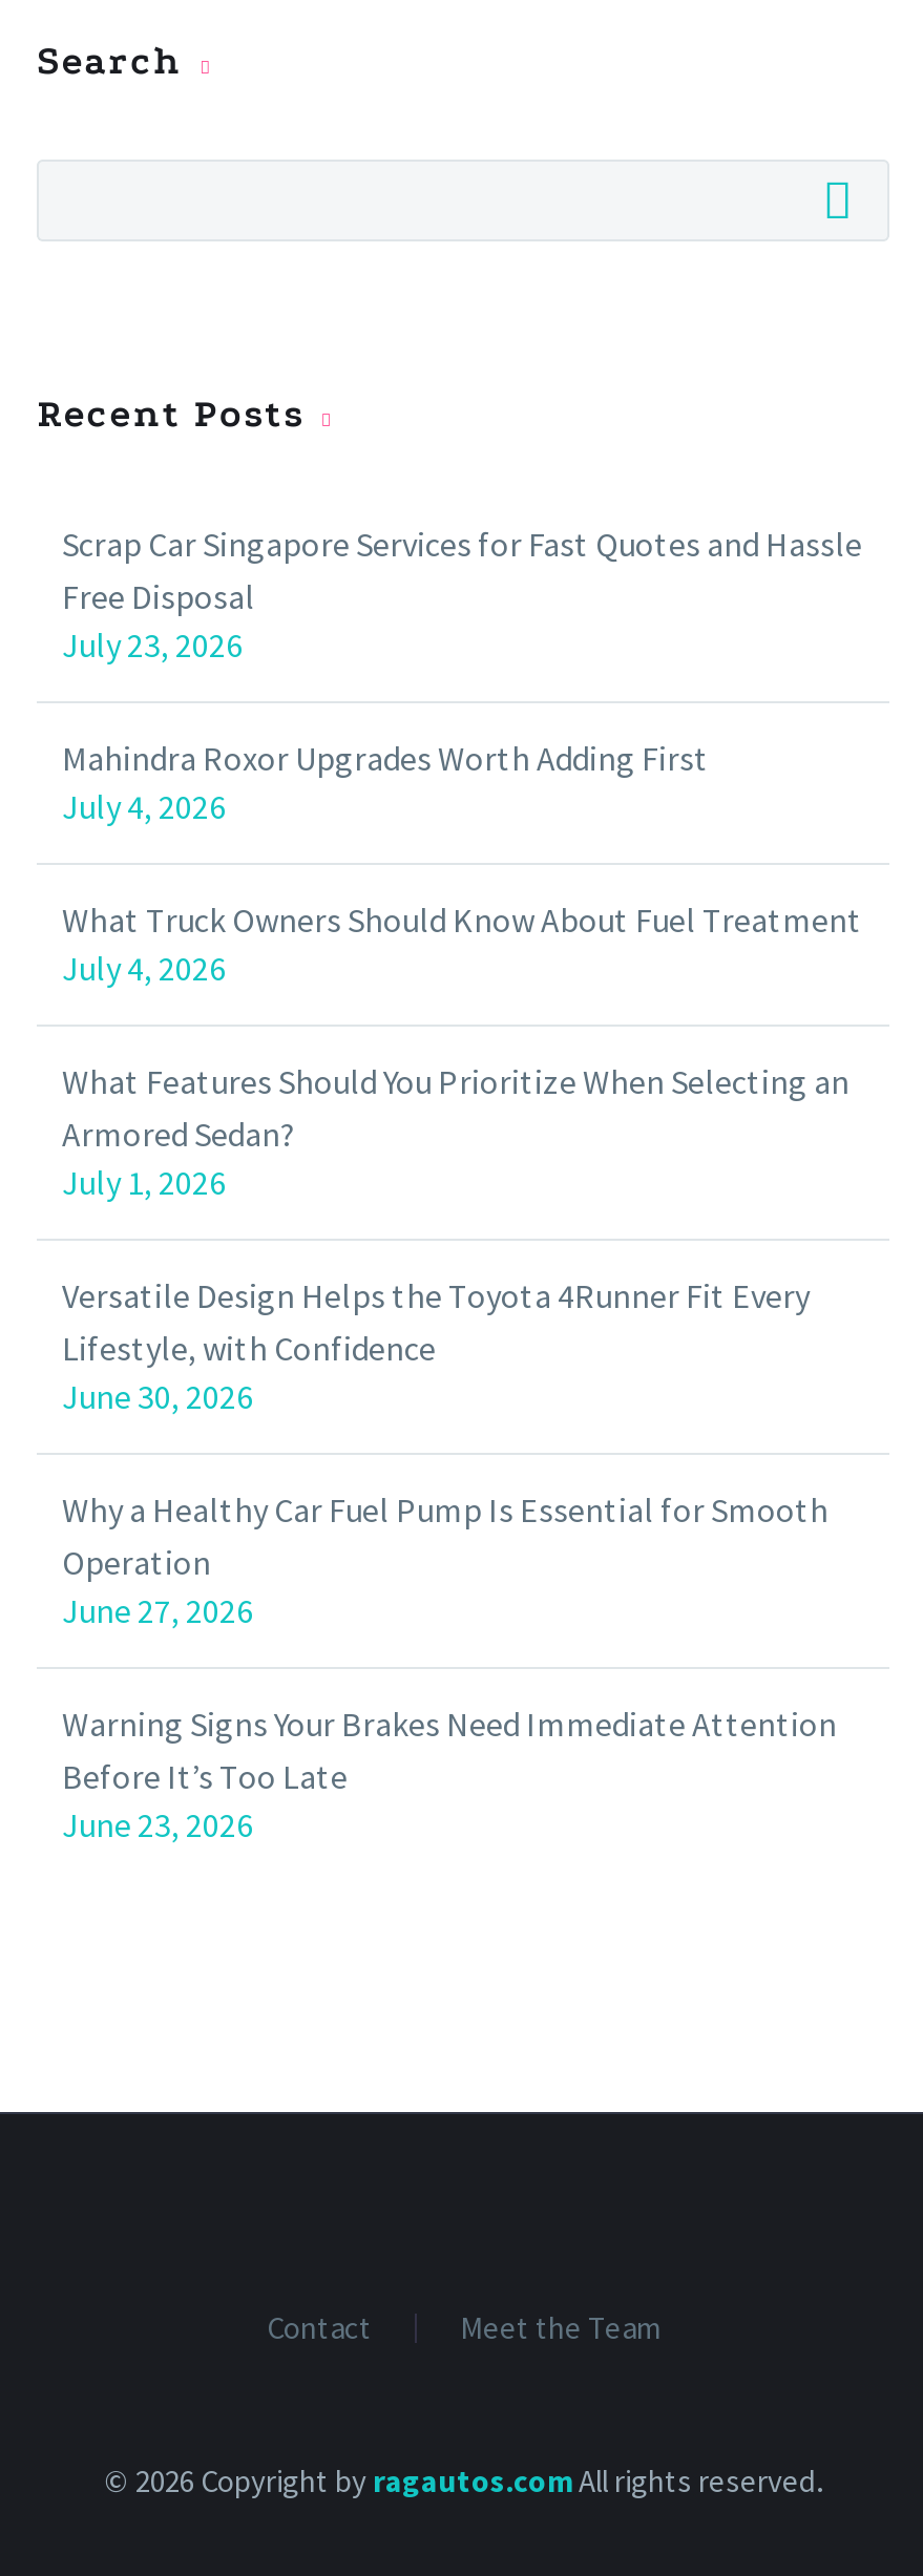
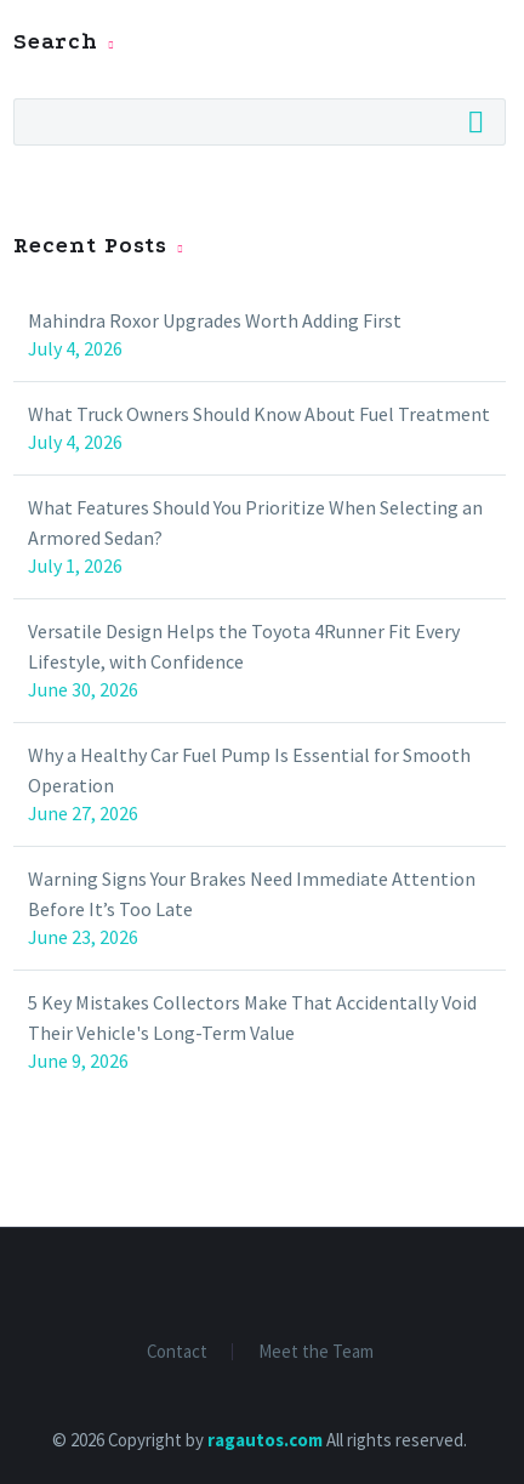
- Scrap Car Singapore Services for Fast Quotes and Hassle
- Free Disposal
- July 23, 2026

moved up: Mahindra Roxor Upgrades Worth Adding First | July 4, 2026 | What Truck Owners Should Know About Fuel Treatment | ... | Before It’s Too Late | June 23, 2026

+ 5 Key Mistakes Collectors Make That Accidentally Void
+ Their Vehicle's Long-Term Value
+ June 9, 2026
